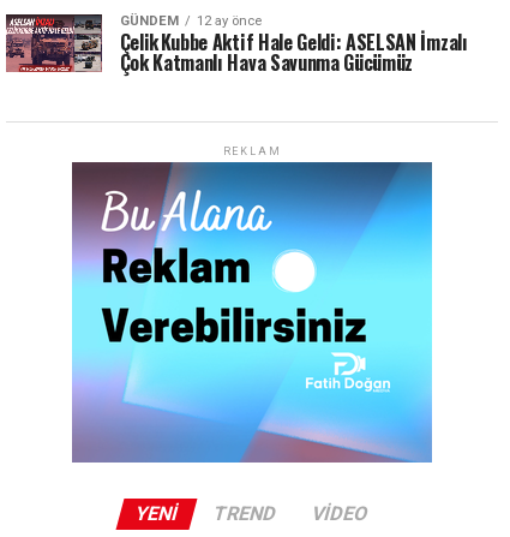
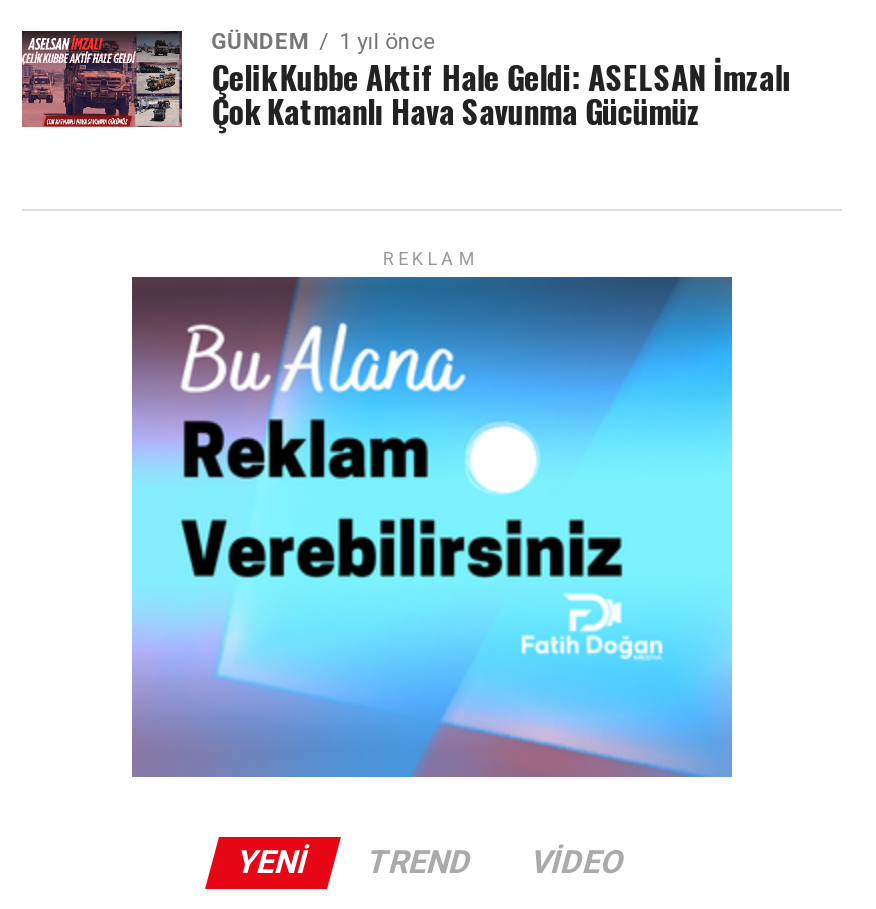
- GÜNDEM 12 ay önce
+ GÜNDEM 1 yıl önce
